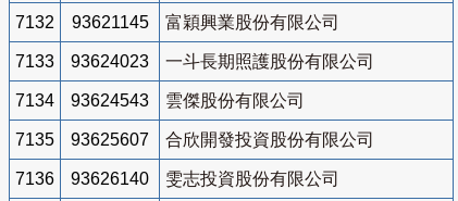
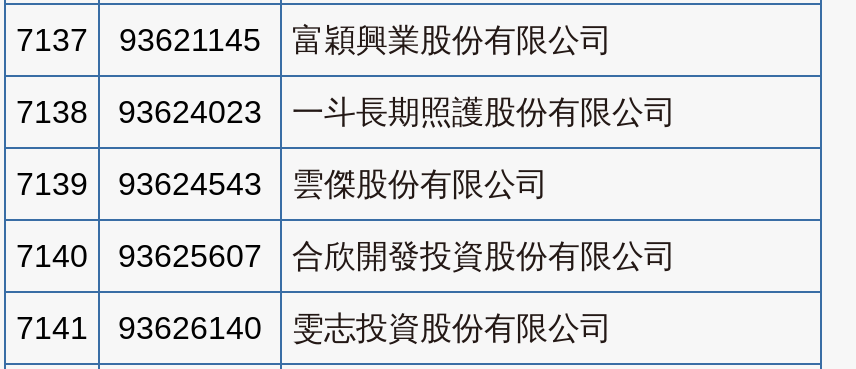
- 7132 93621145 富穎興業股份有限公司
+ 7137 93621145 富穎興業股份有限公司

- 7133 93624023 一斗長期照護股份有限公司
+ 7138 93624023 一斗長期照護股份有限公司

- 7134 93624543 雲傑股份有限公司
+ 7139 93624543 雲傑股份有限公司

- 7135 93625607 合欣開發投資股份有限公司
+ 7140 93625607 合欣開發投資股份有限公司

- 7136 93626140 雯志投資股份有限公司
+ 7141 93626140 雯志投資股份有限公司
